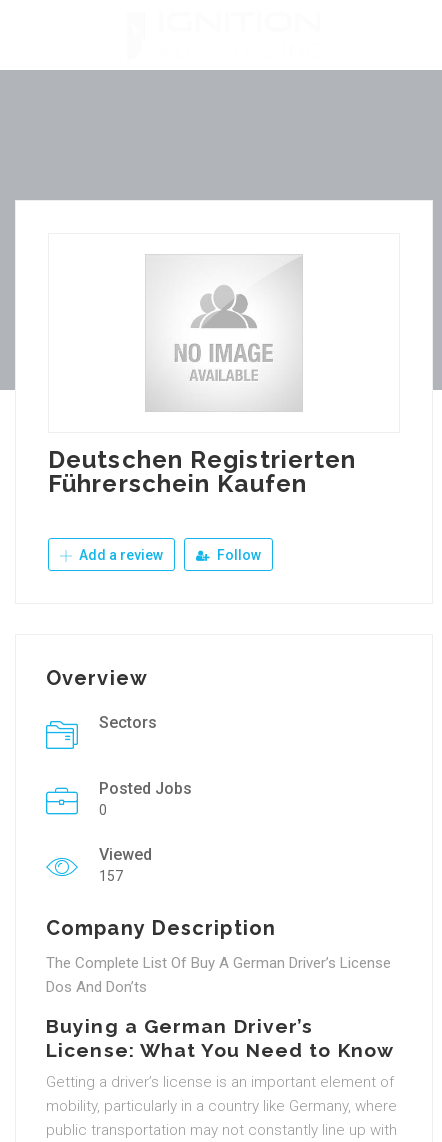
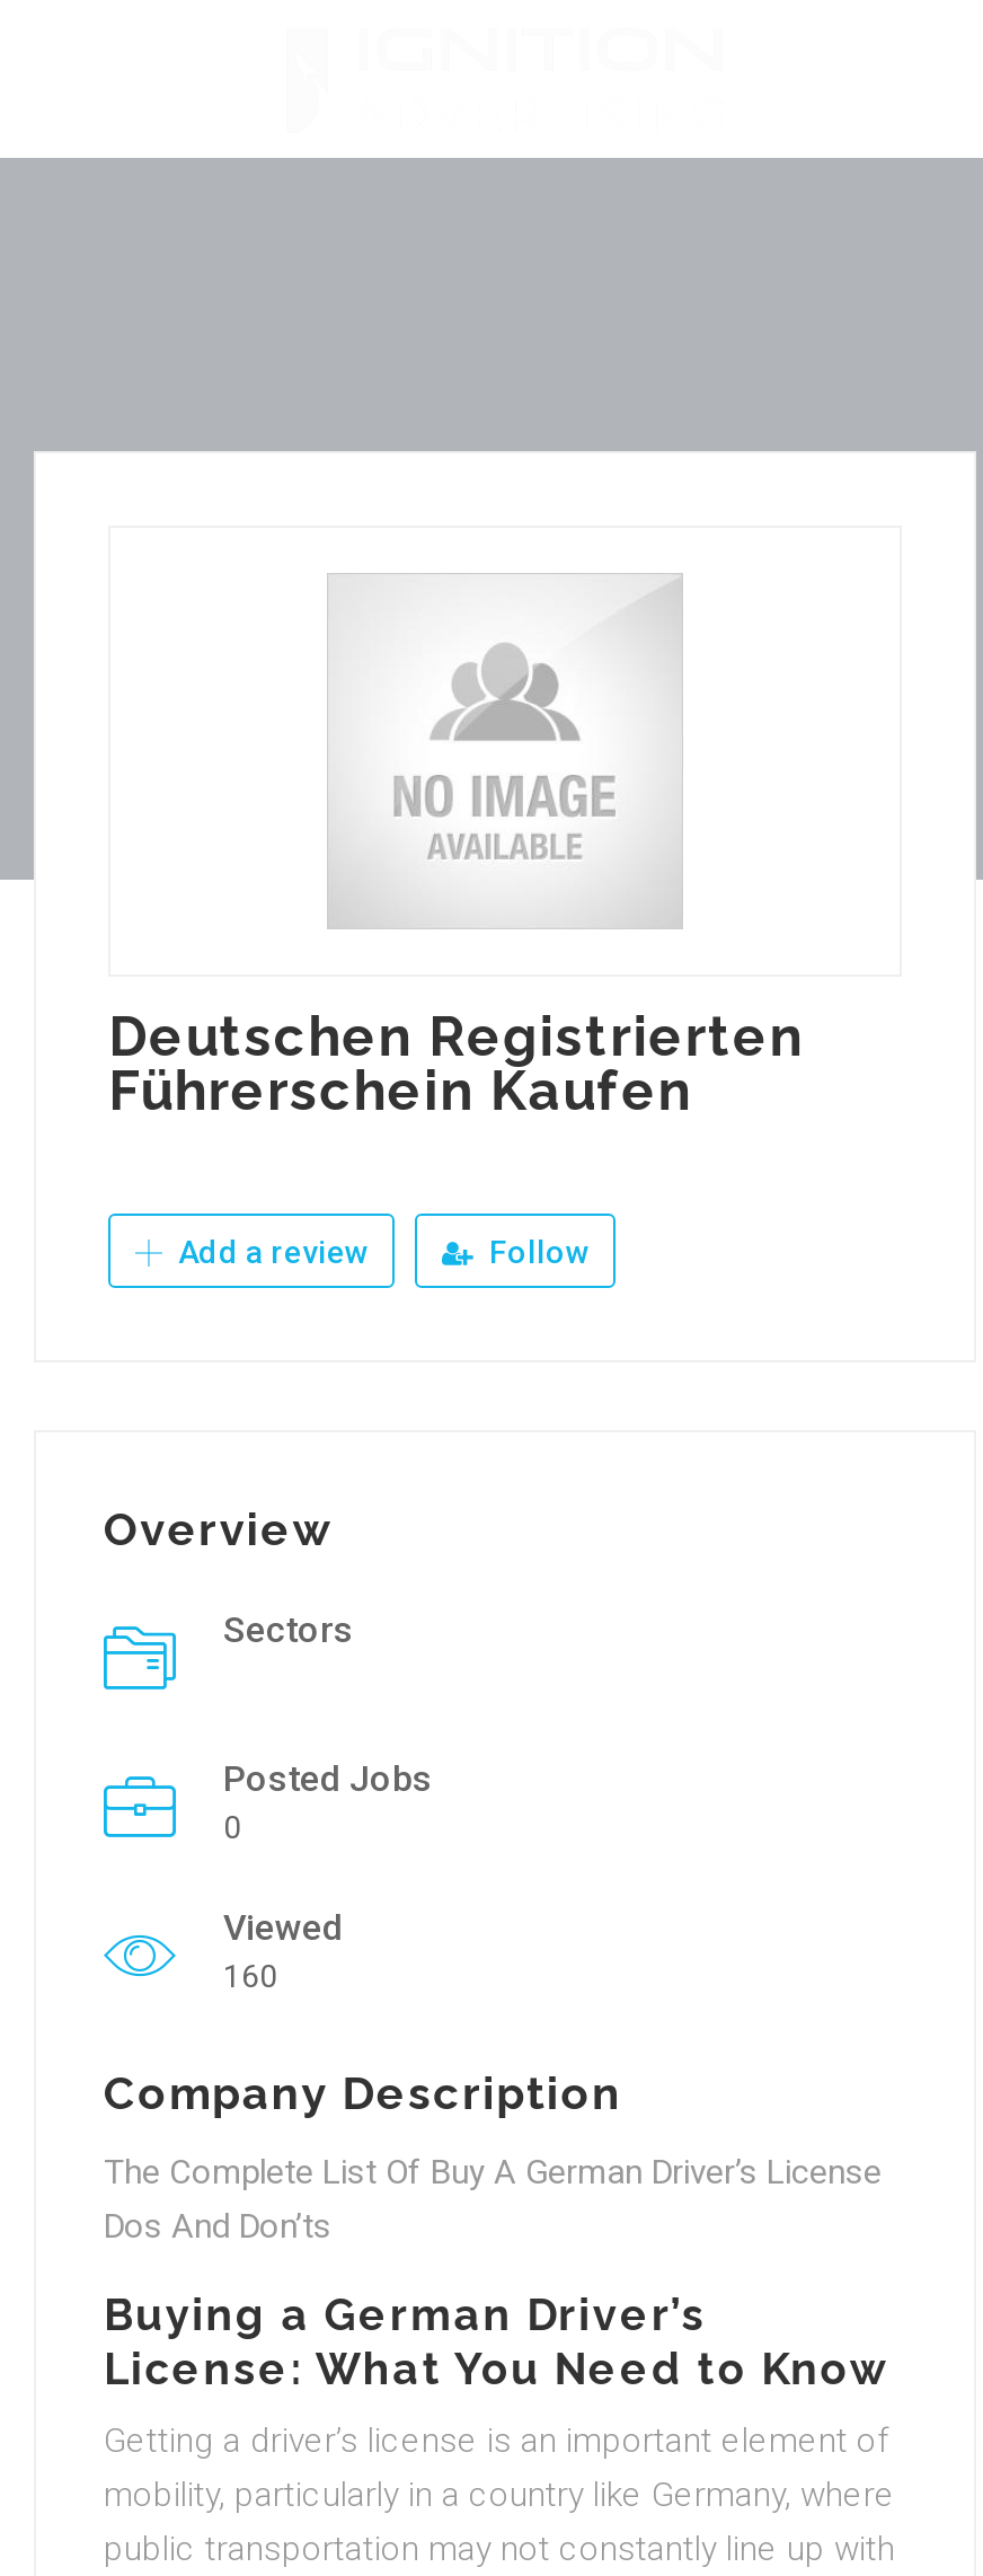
- 157
+ 160
